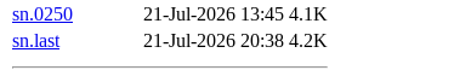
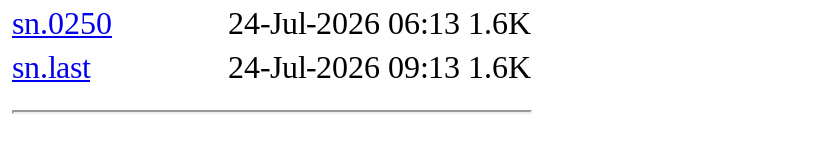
- 21-Jul-2026 13:45 4.1K
+ 24-Jul-2026 06:13 1.6K

- 21-Jul-2026 20:38 4.2K
+ 24-Jul-2026 09:13 1.6K
